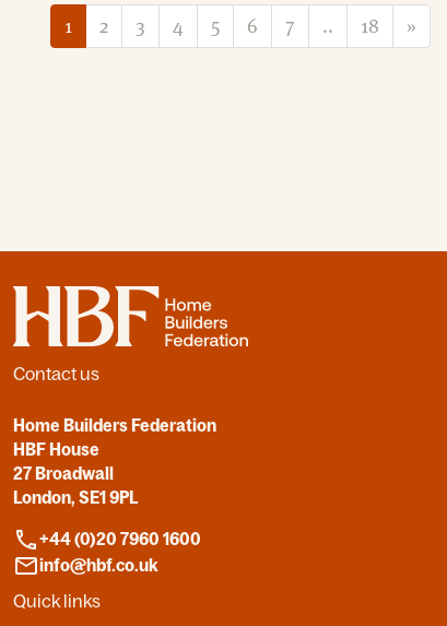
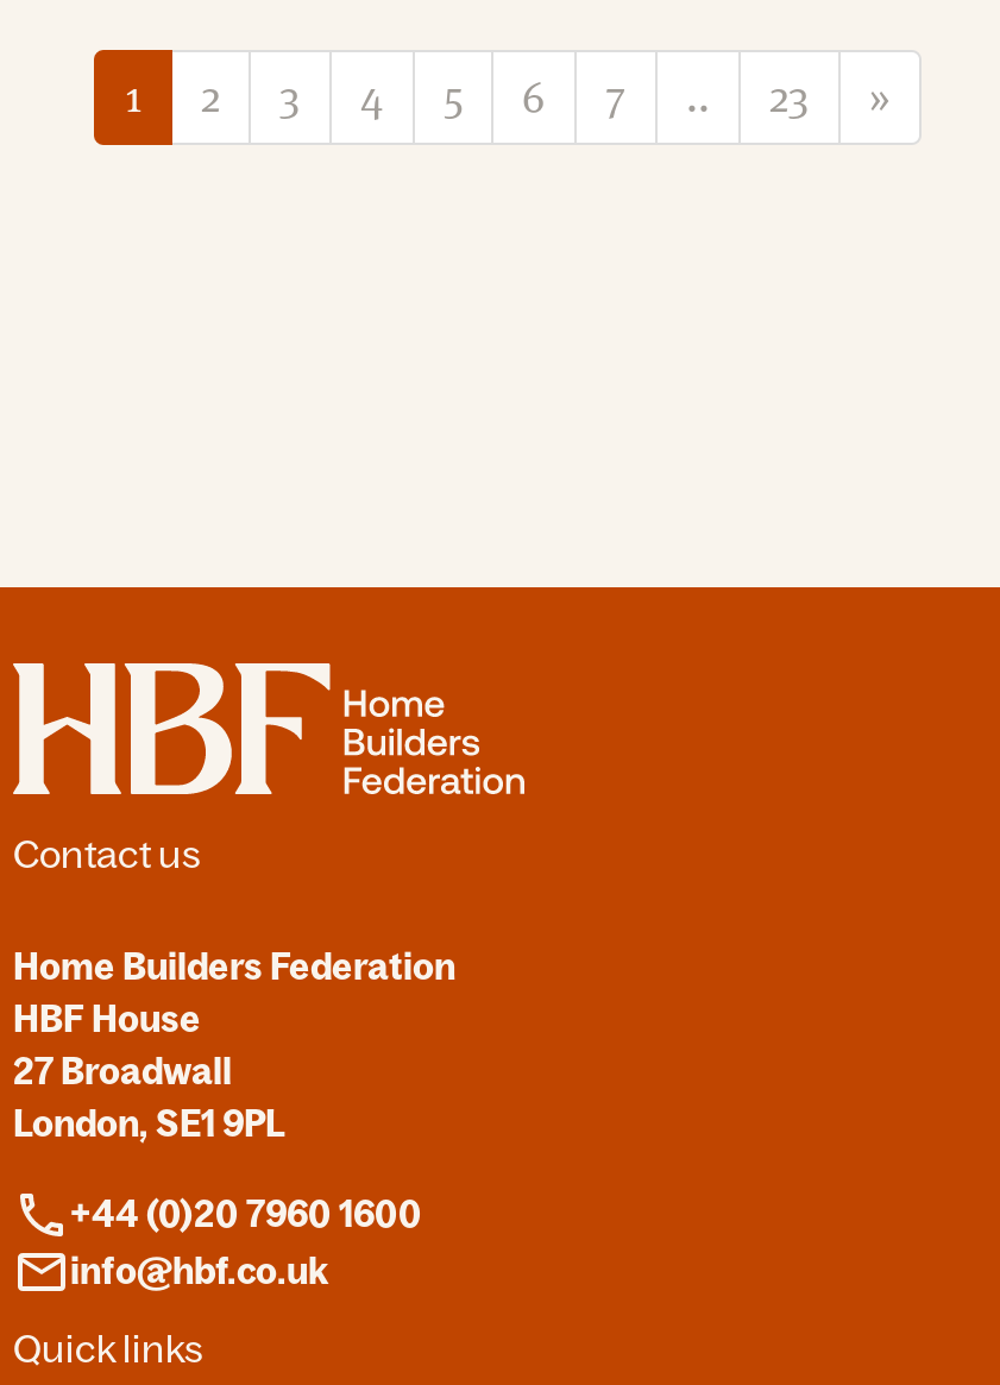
- 18
+ 23
